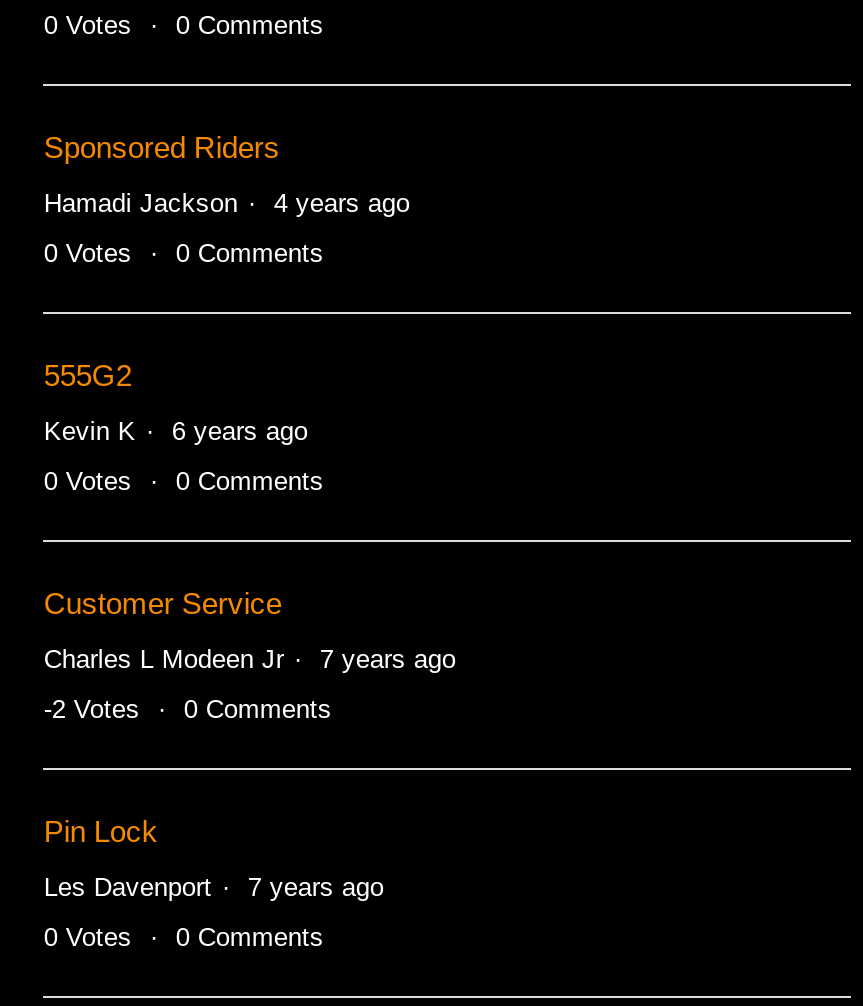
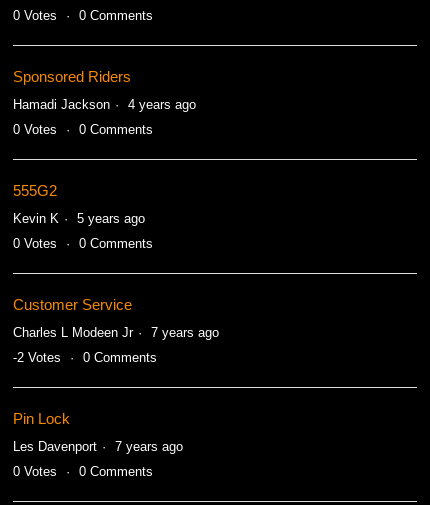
- Kevin K 6 years ago
+ Kevin K 5 years ago
